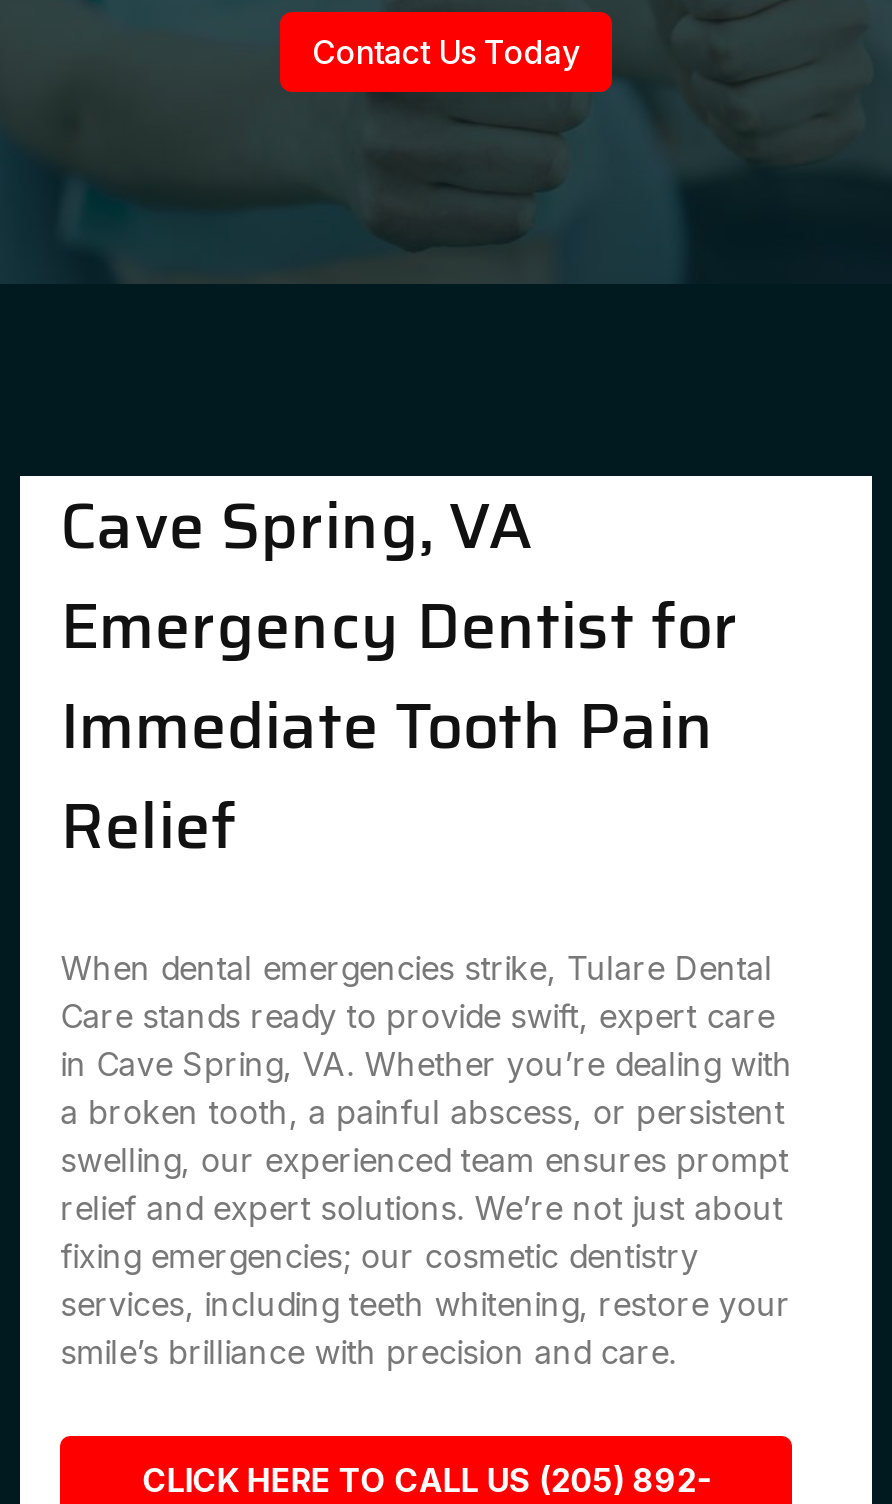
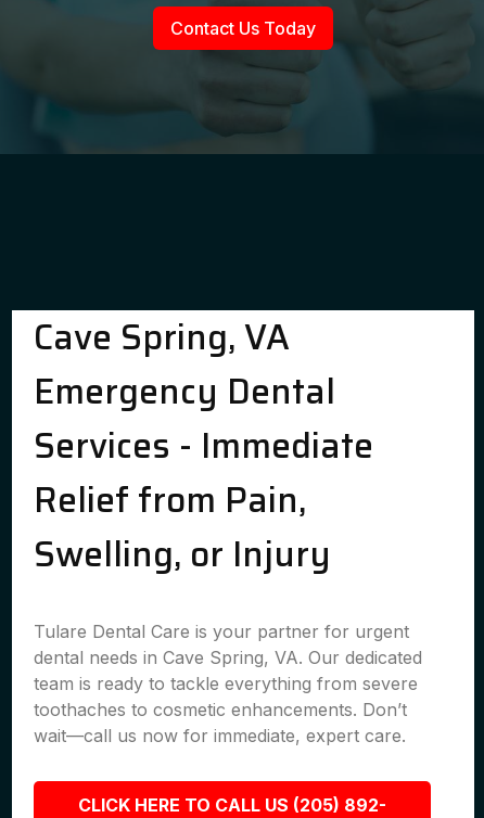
moved down: Cave Spring, VA

- Emergency Dentist for
- Immediate Tooth Pain
- Relief
+ Emergency Dental
+ Services - Immediate
+ Relief from Pain,
+ Swelling, or Injury

- When dental emergencies strike, Tulare Dental
- Care stands ready to provide swift, expert care
- in Cave Spring, VA. Whether you’re dealing with
- a broken tooth, a painful abscess, or persistent
- swelling, our experienced team ensures prompt
- relief and expert solutions. We’re not just about
- fixing emergencies; our cosmetic dentistry
- services, including teeth whitening, restore your
- smile’s brilliance with precision and care.
+ Tulare Dental Care is your partner for urgent
+ dental needs in Cave Spring, VA. Our dedicated
+ team is ready to tackle everything from severe
+ toothaches to cosmetic enhancements. Don’t
+ wait—call us now for immediate, expert care.
